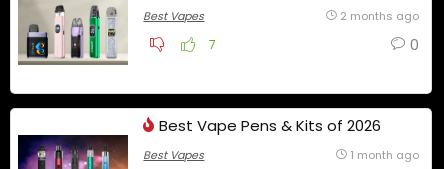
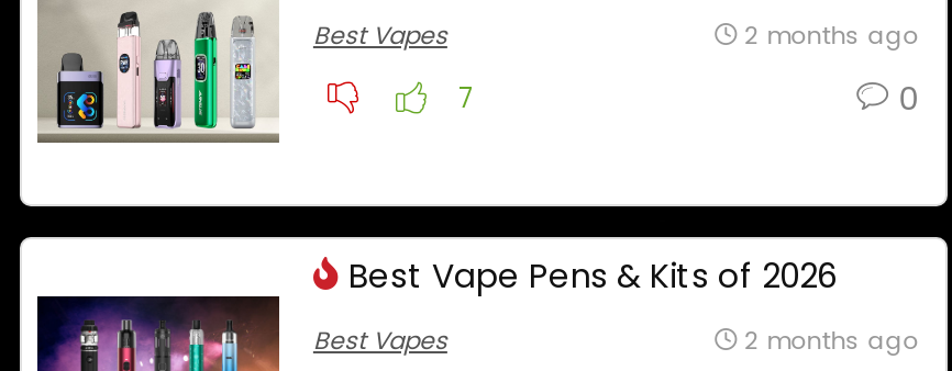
- 1 month ago
+ 2 months ago
